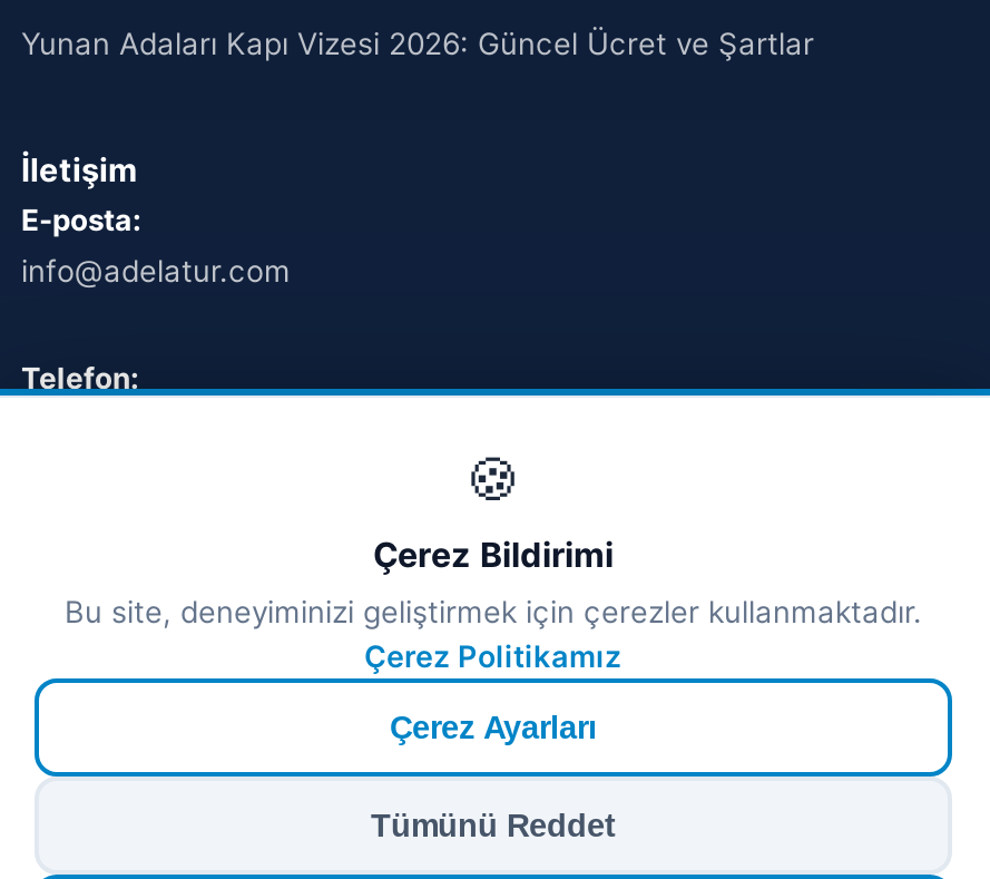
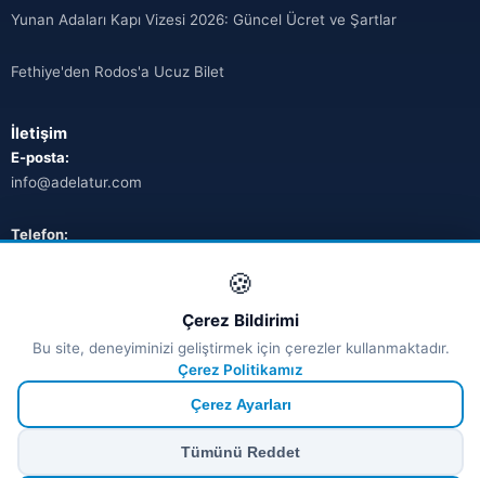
+ Fethiye'den Rodos'a Ucuz Bilet
